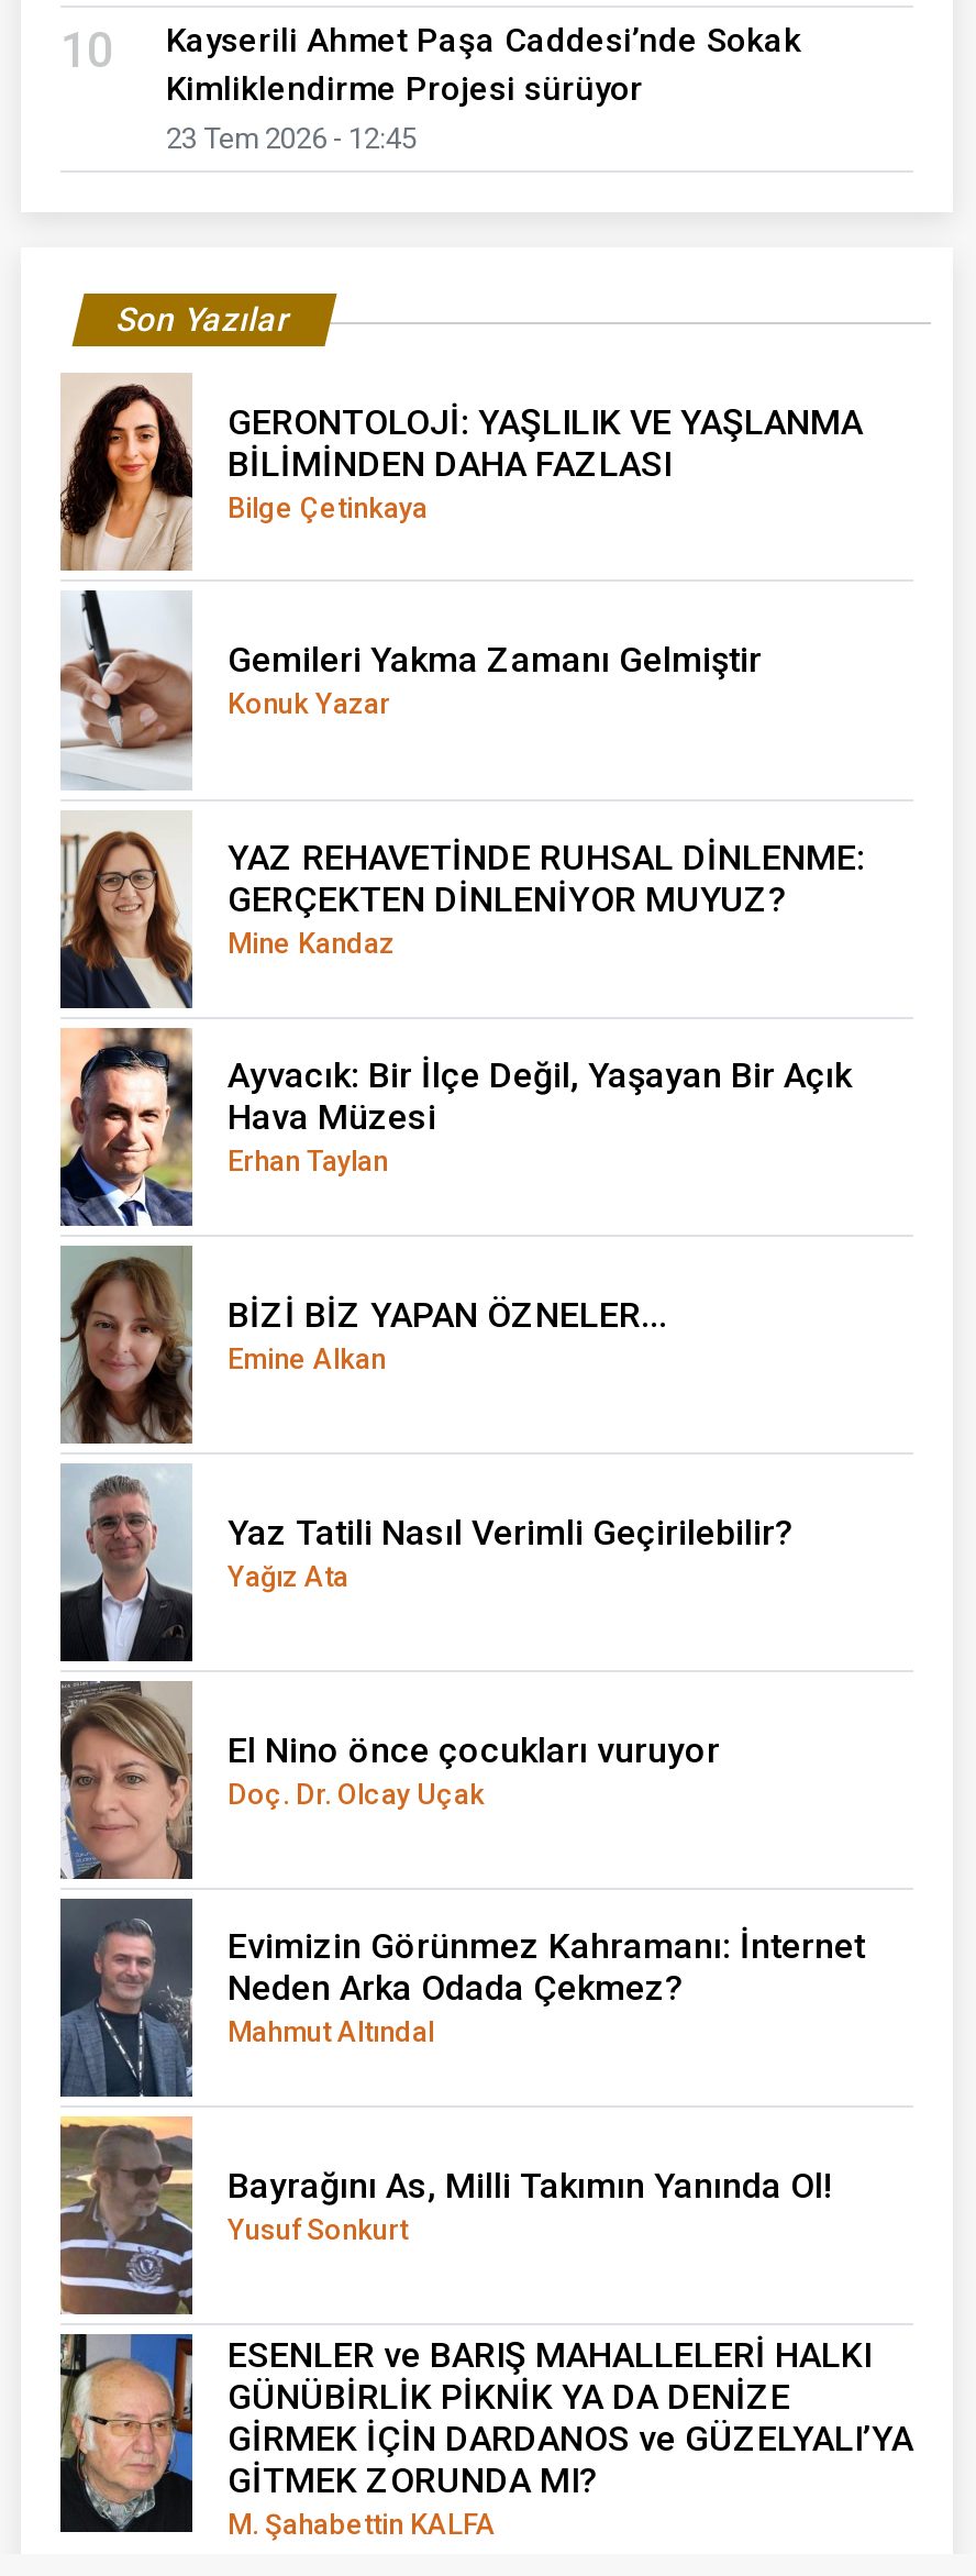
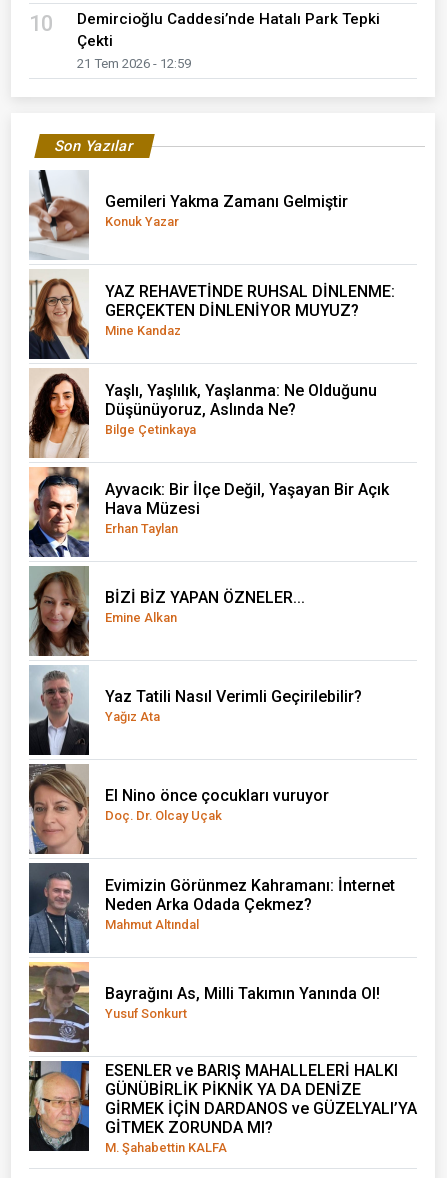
- Kayserili Ahmet Paşa Caddesi’nde Sokak
- Kimliklendirme Projesi sürüyor
- 23 Tem 2026 - 12:45
+ Demircioğlu Caddesi’nde Hatalı Park Tepki
+ Çekti
+ 21 Tem 2026 - 12:59

moved down: [image] | Bilge Çetinkaya

- GERONTOLOJİ: YAŞLILIK VE YAŞLANMA
- BİLİMİNDEN DAHA FAZLASI

moved up: Gemileri Yakma Zamanı Gelmiştir | Konuk Yazar | YAZ REHAVETİNDE RUHSAL DİNLENME: | GERÇEKTEN DİNLENİYOR MUYUZ? | Mine Kandaz

+ Yaşlı, Yaşlılık, Yaşlanma: Ne Olduğunu
+ Düşünüyoruz, Aslında Ne?
